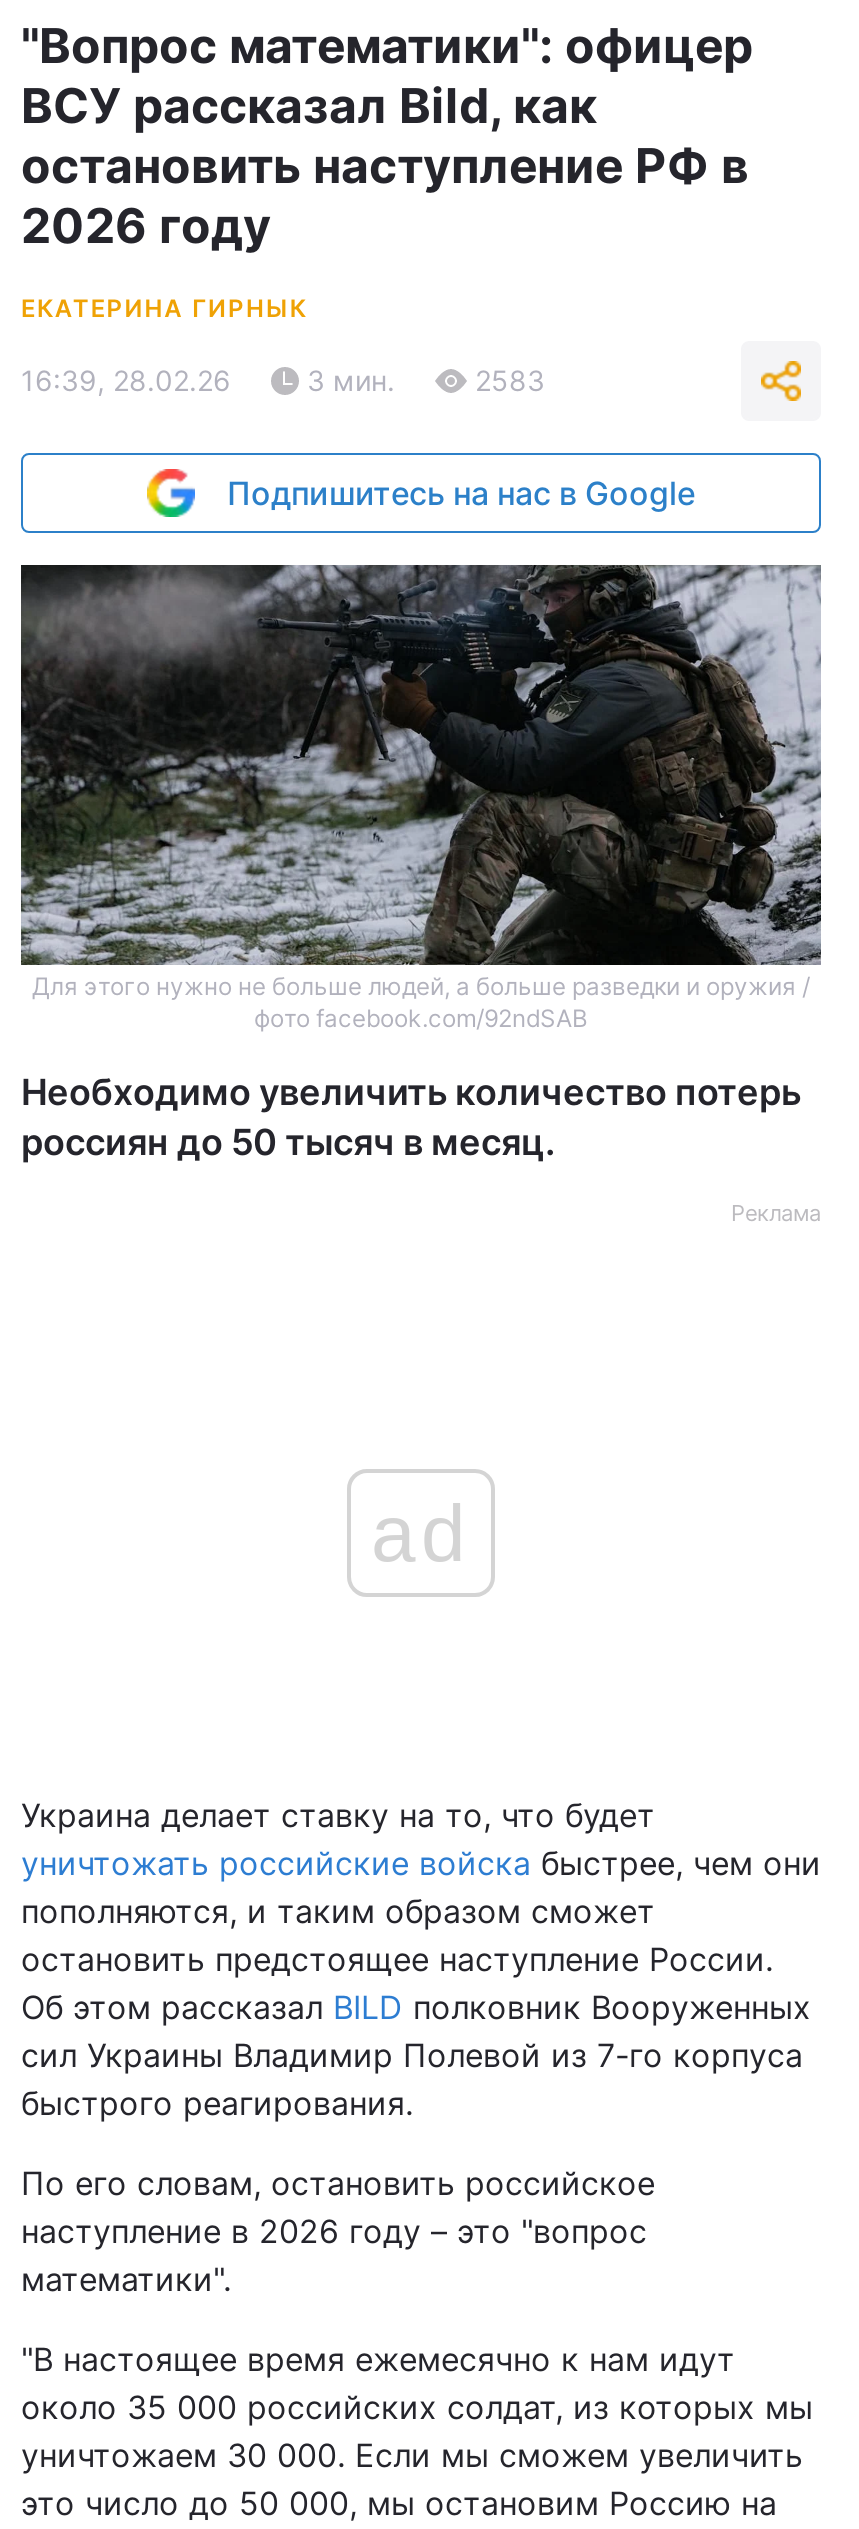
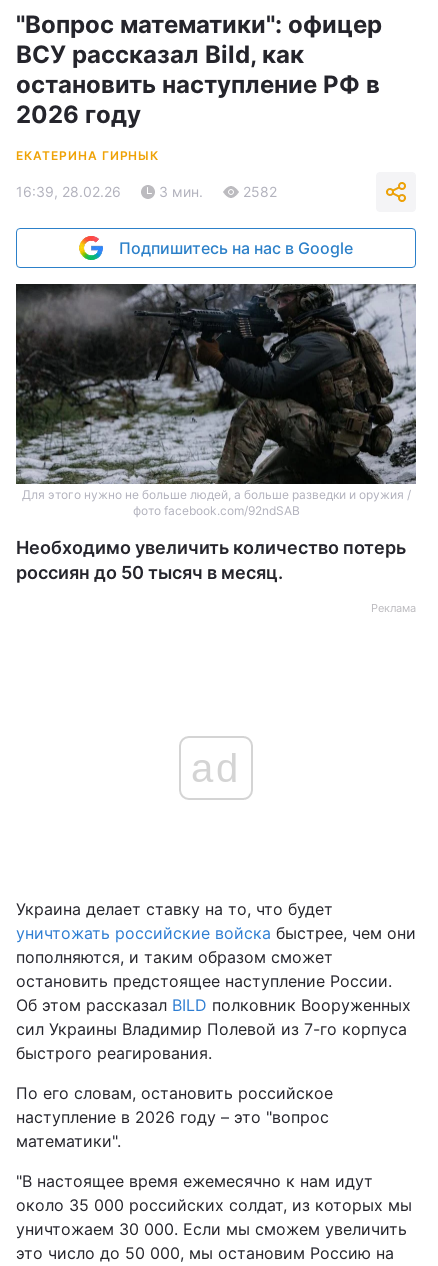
- 2583
+ 2582
